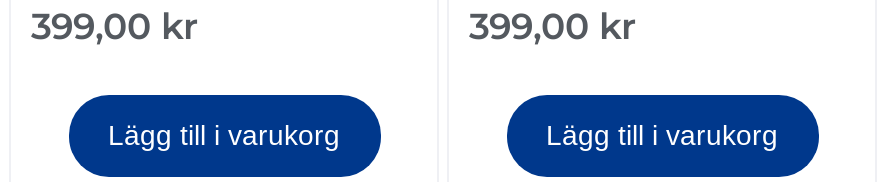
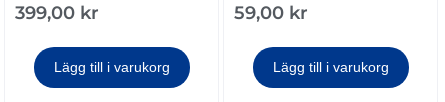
- 399,00 kr
+ 59,00 kr
